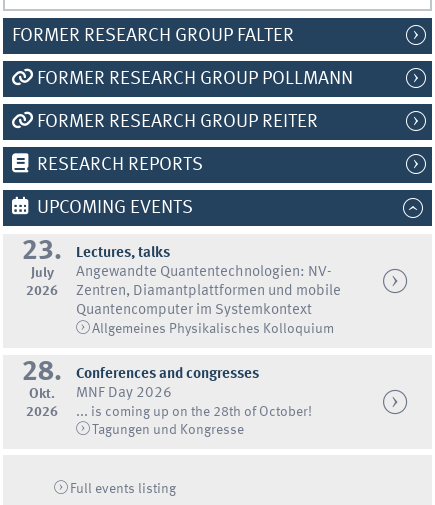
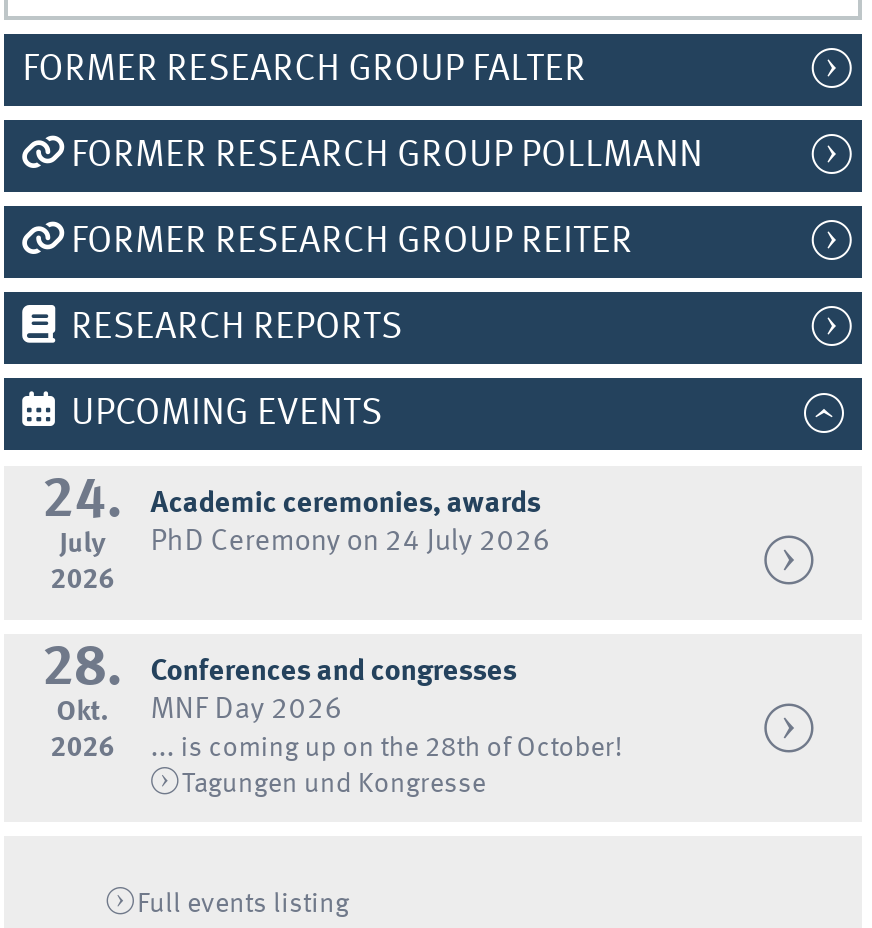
- 23.
+ 24.

- Lectures, talks
- Angewandte Quantentechnologien: NV-
- Zentren, Diamantplattformen und mobile
- Quantencomputer im Systemkontext
- Allgemeines Physikalisches Kolloquium
+ Academic ceremonies, awards
+ PhD Ceremony on 24 July 2026
